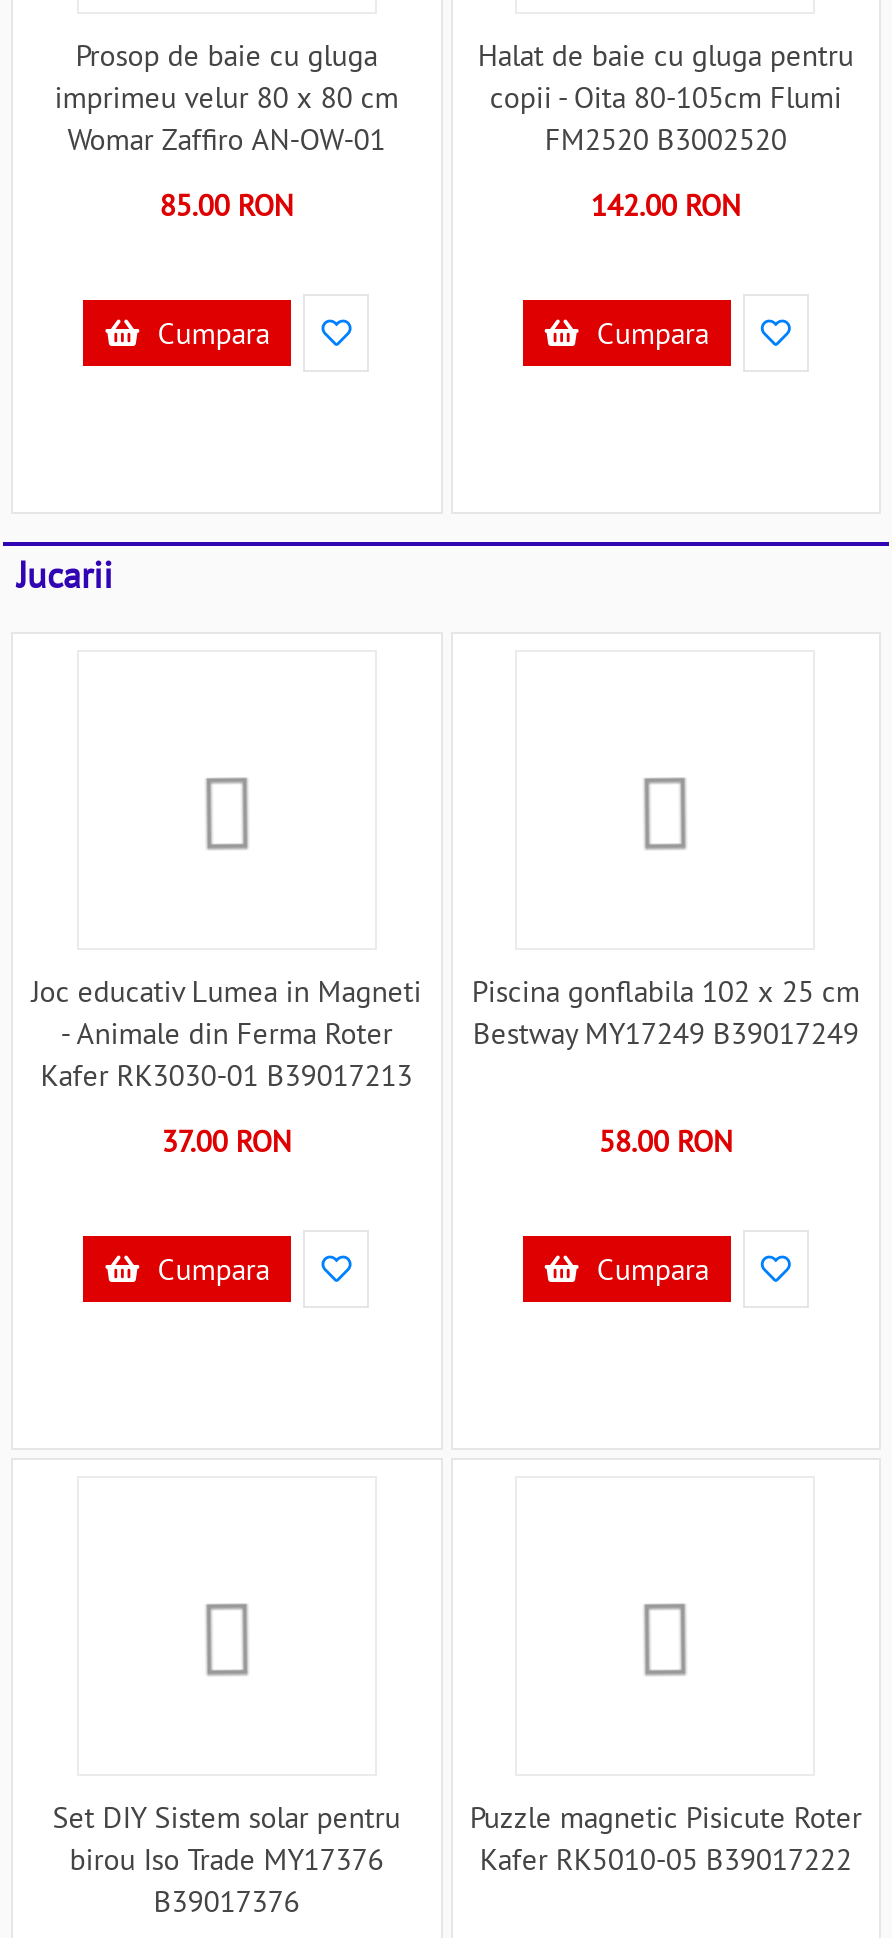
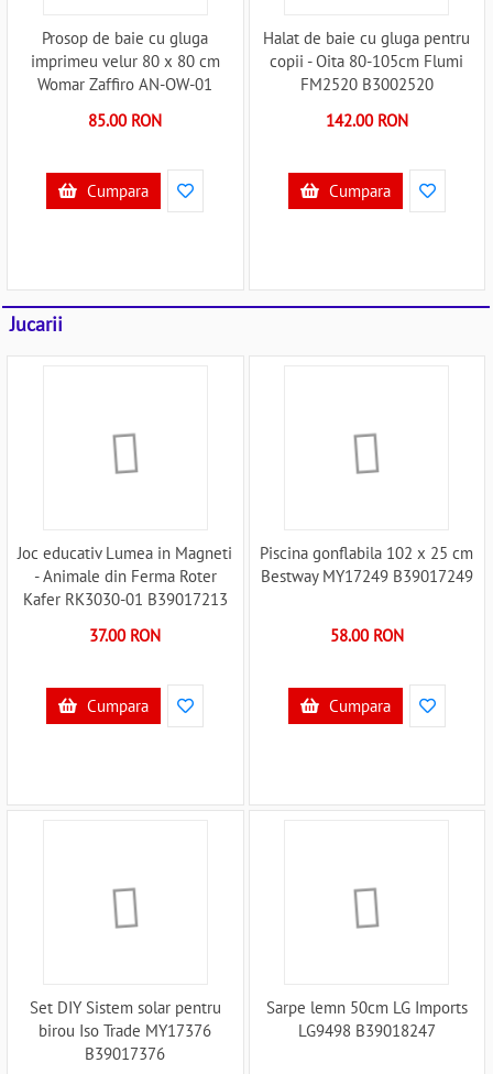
- Puzzle magnetic Pisicute Roter
- Kafer RK5010-05 B39017222
+ Sarpe lemn 50cm LG Imports
+ LG9498 B39018247
